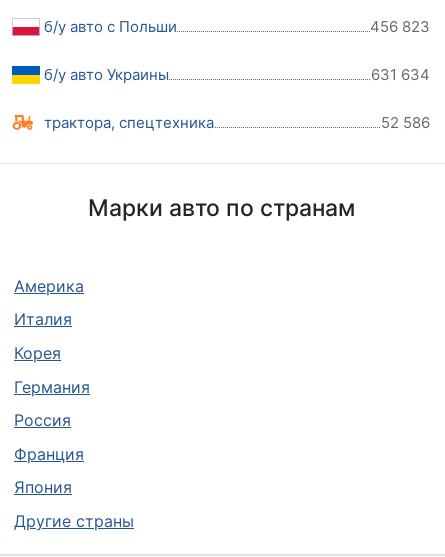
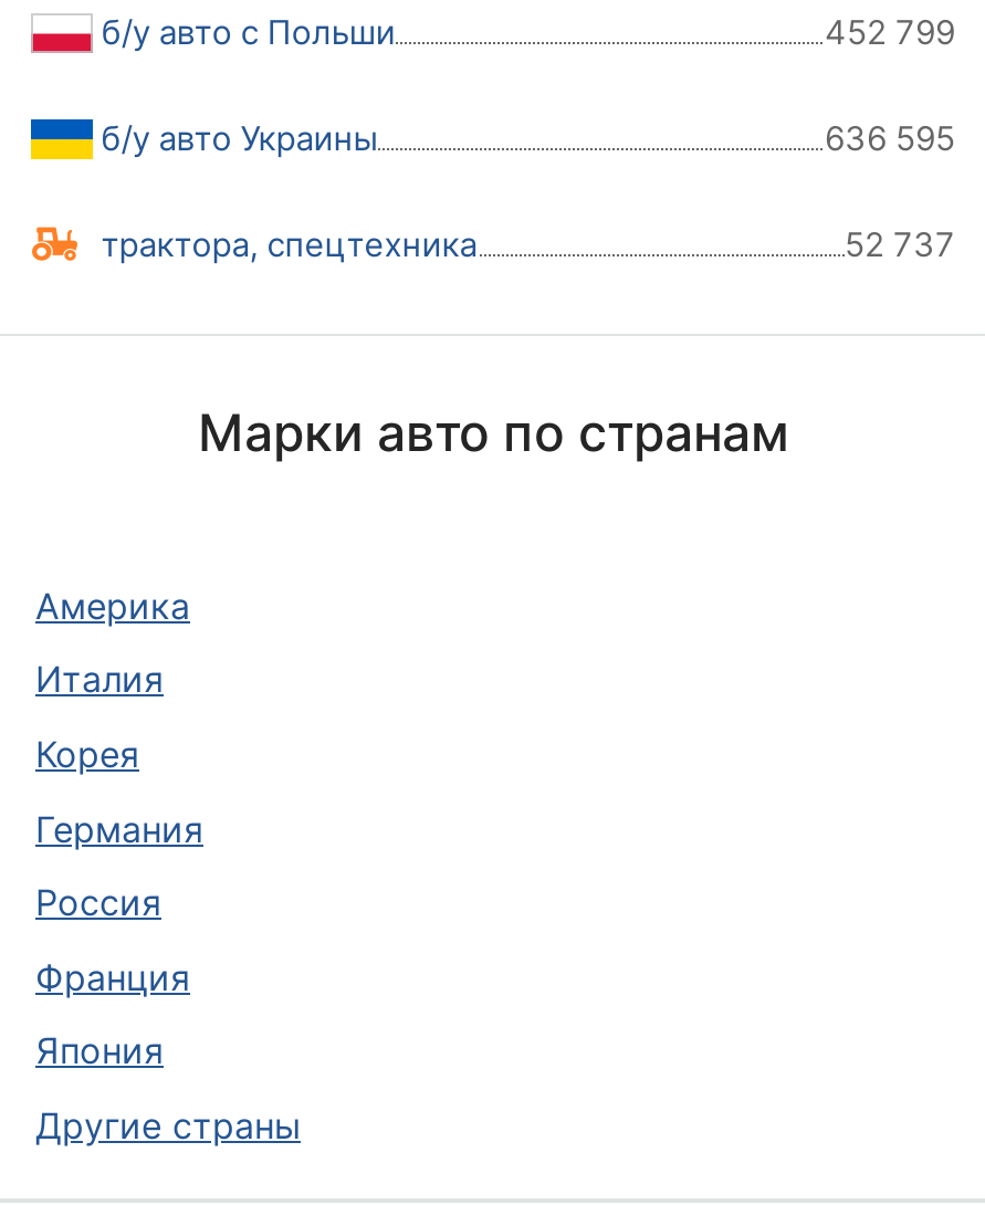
- 456 823
+ 452 799

- 631 634
+ 636 595

- 52 586
+ 52 737
